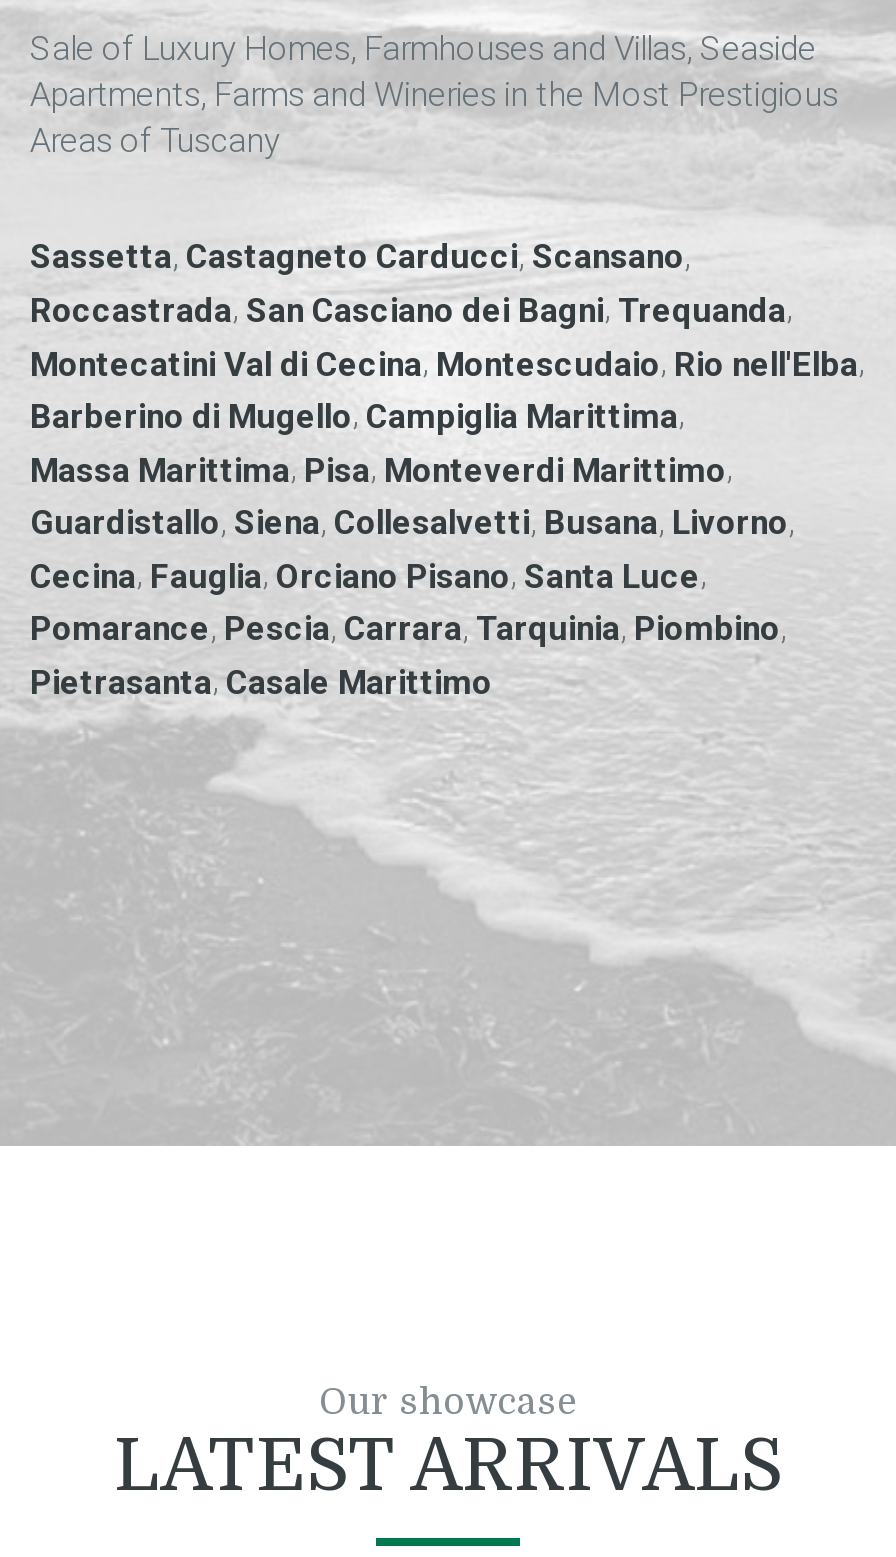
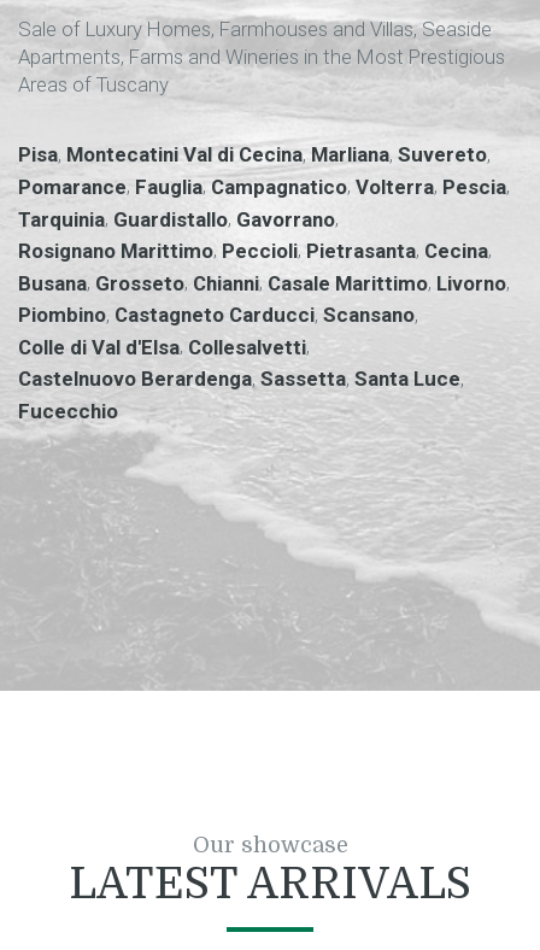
- Sassetta, Castagneto Carducci, Scansano,
- Roccastrada, San Casciano dei Bagni, Trequanda,
- Montecatini Val di Cecina, Montescudaio, Rio nell'Elba,
- Barberino di Mugello, Campiglia Marittima,
- Massa Marittima, Pisa, Monteverdi Marittimo,
- Guardistallo, Siena, Collesalvetti, Busana, Livorno,
- Cecina, Fauglia, Orciano Pisano, Santa Luce,
- Pomarance, Pescia, Carrara, Tarquinia, Piombino,
- Pietrasanta, Casale Marittimo
+ Pisa, Montecatini Val di Cecina, Marliana, Suvereto,
+ Pomarance, Fauglia, Campagnatico, Volterra, Pescia,
+ Tarquinia, Guardistallo, Gavorrano,
+ Rosignano Marittimo, Peccioli, Pietrasanta, Cecina,
+ Busana, Grosseto, Chianni, Casale Marittimo, Livorno,
+ Piombino, Castagneto Carducci, Scansano,
+ Colle di Val d'Elsa, Collesalvetti,
+ Castelnuovo Berardenga, Sassetta, Santa Luce,
+ Fucecchio
